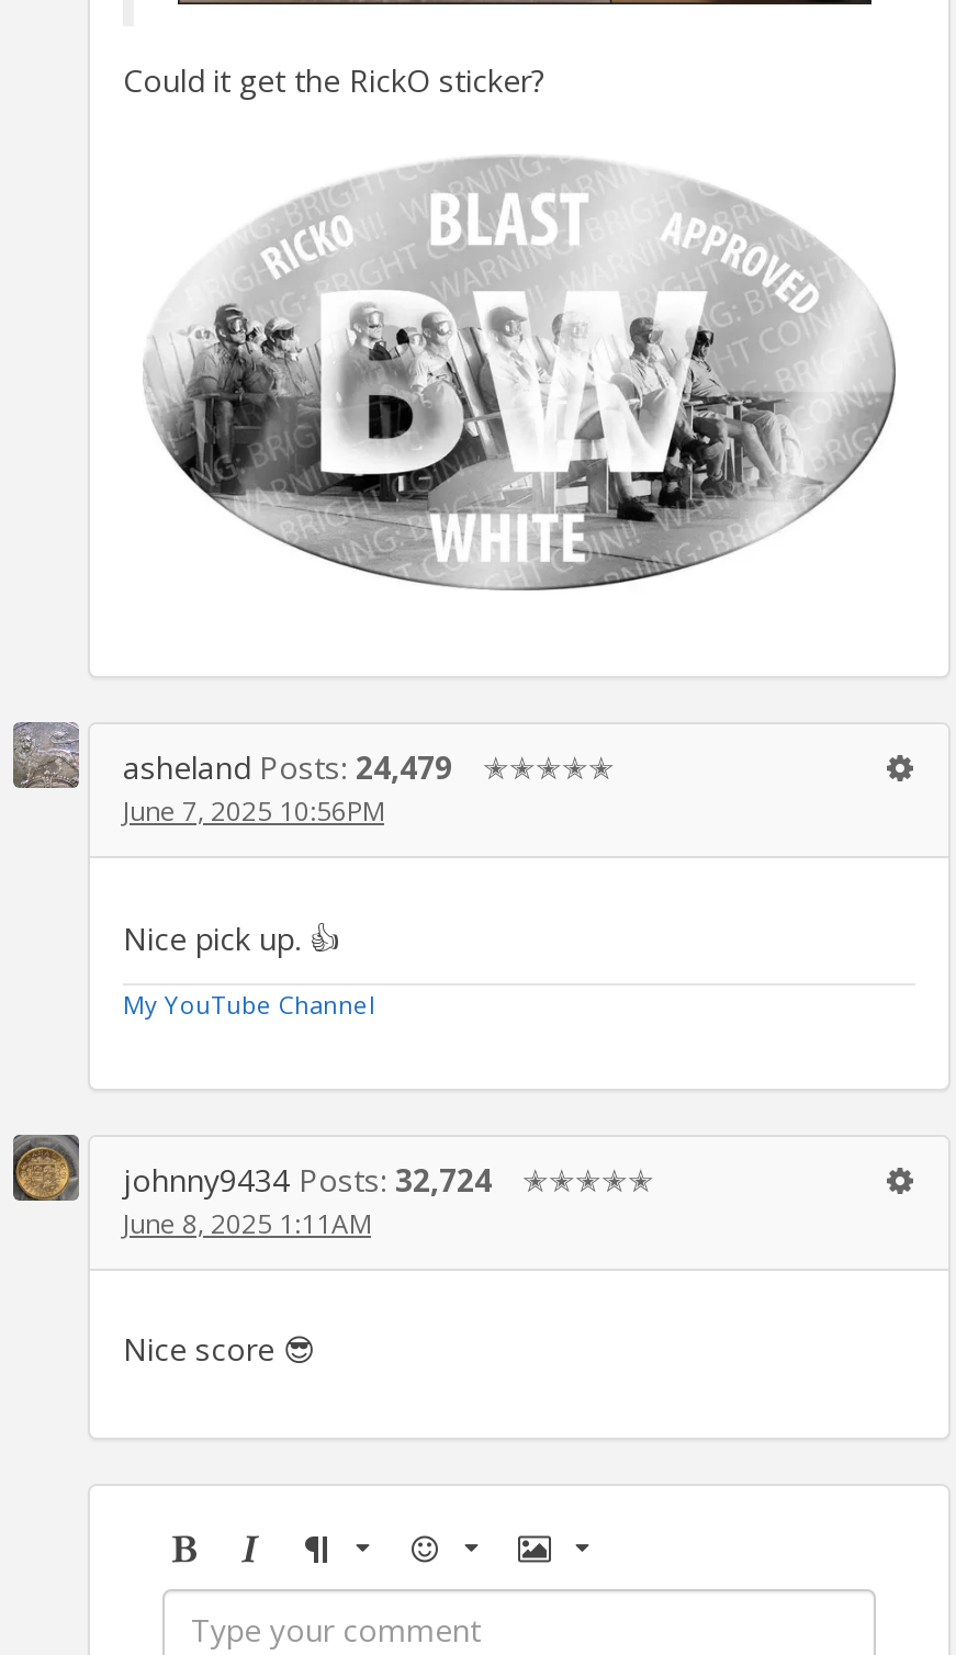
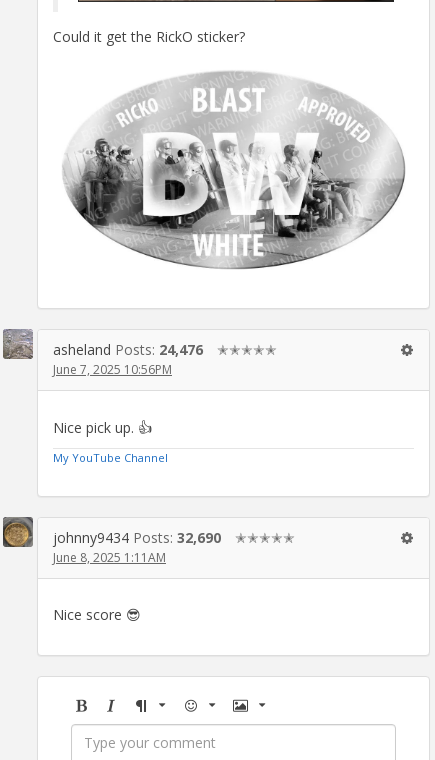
- asheland Posts: 24,479
+ asheland Posts: 24,476

- johnny9434 Posts: 32,724
+ johnny9434 Posts: 32,690
